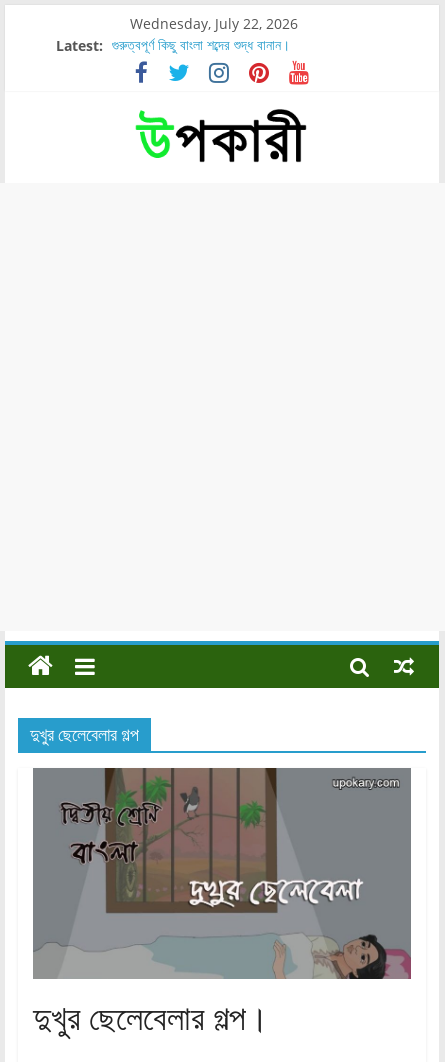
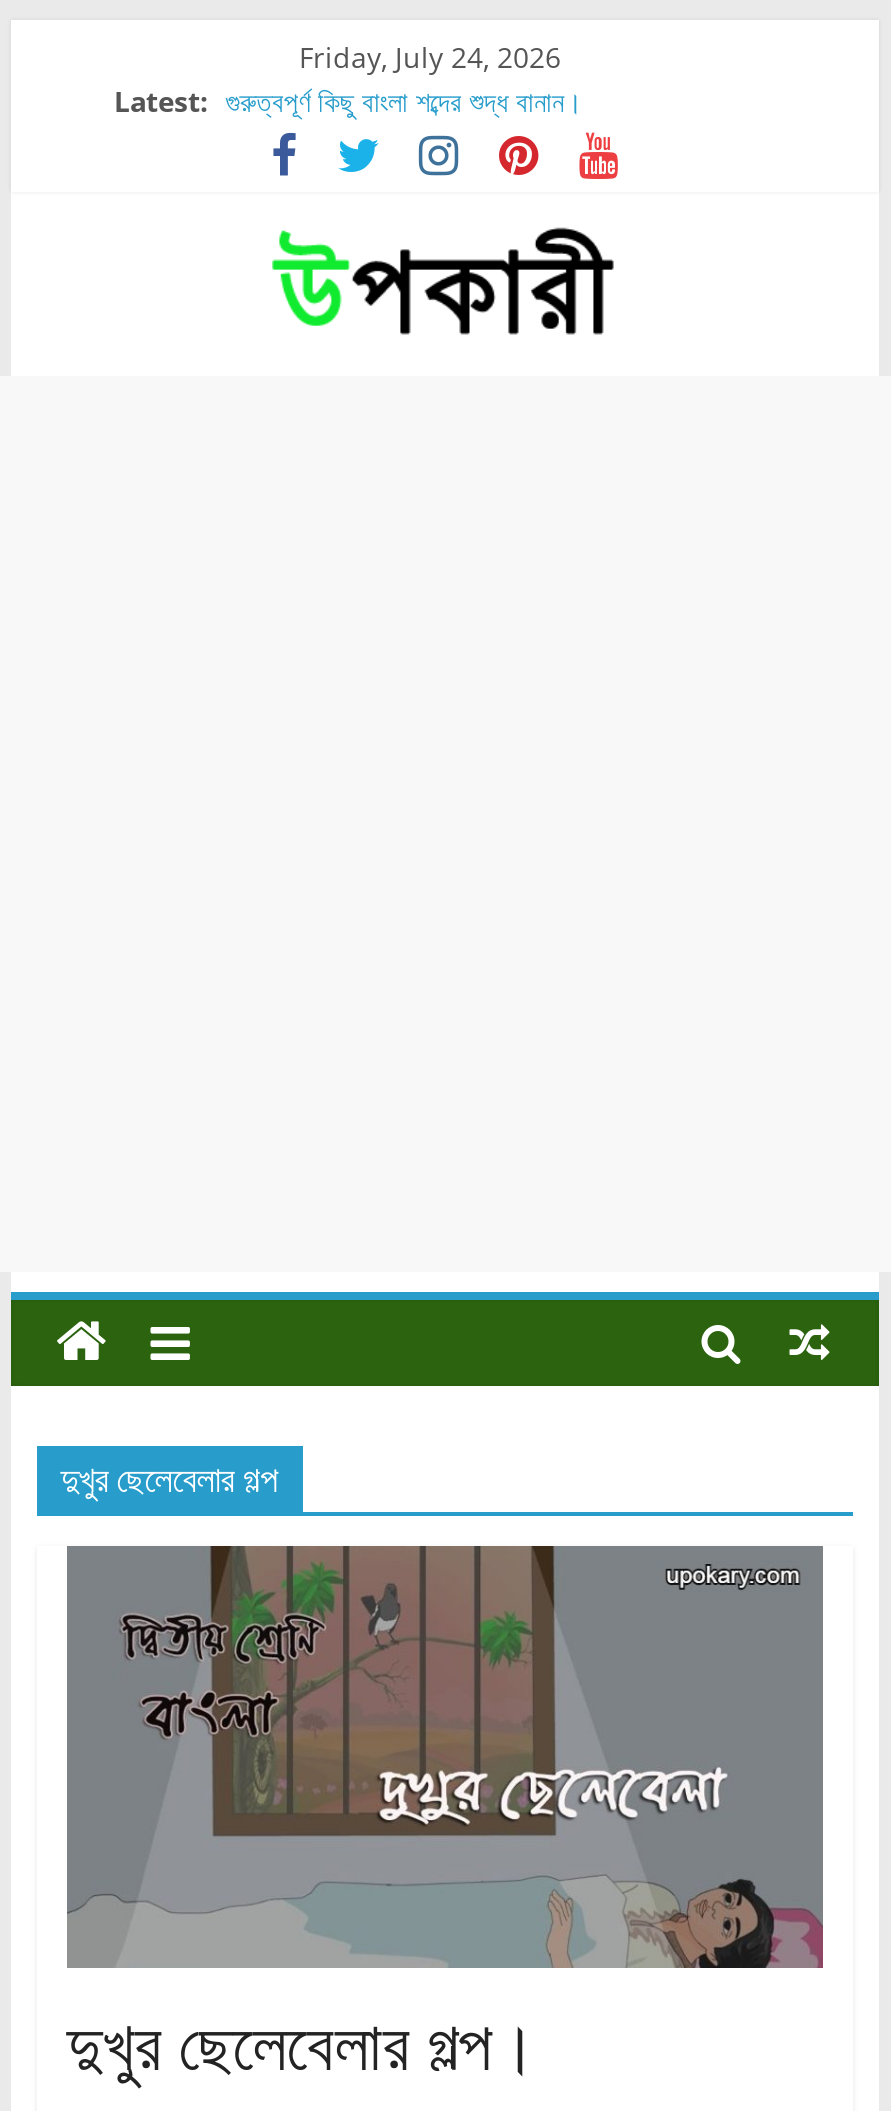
- Wednesday, July 22, 2026
+ Friday, July 24, 2026
